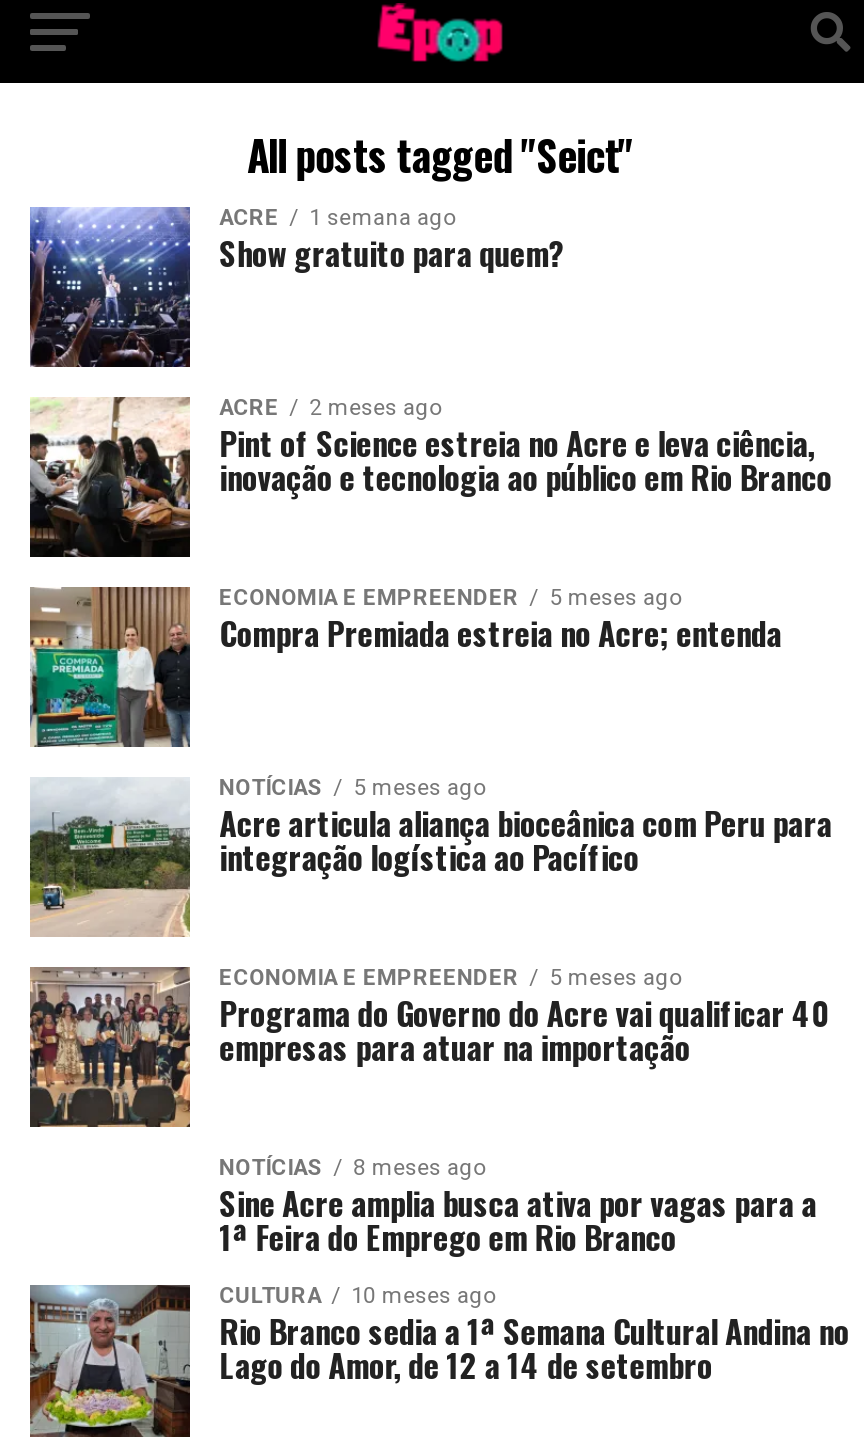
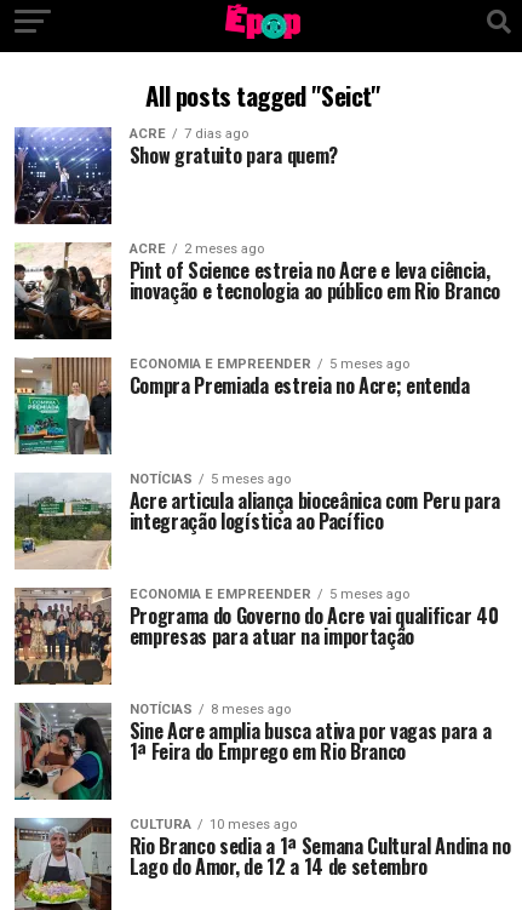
- ACRE 1 semana ago
+ ACRE 7 dias ago

+ [image]
